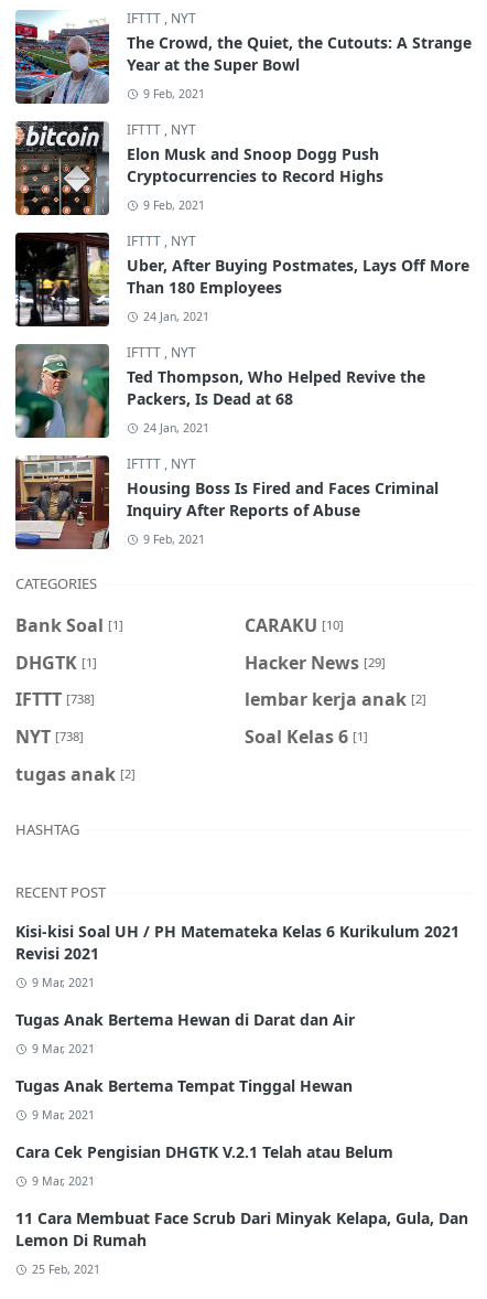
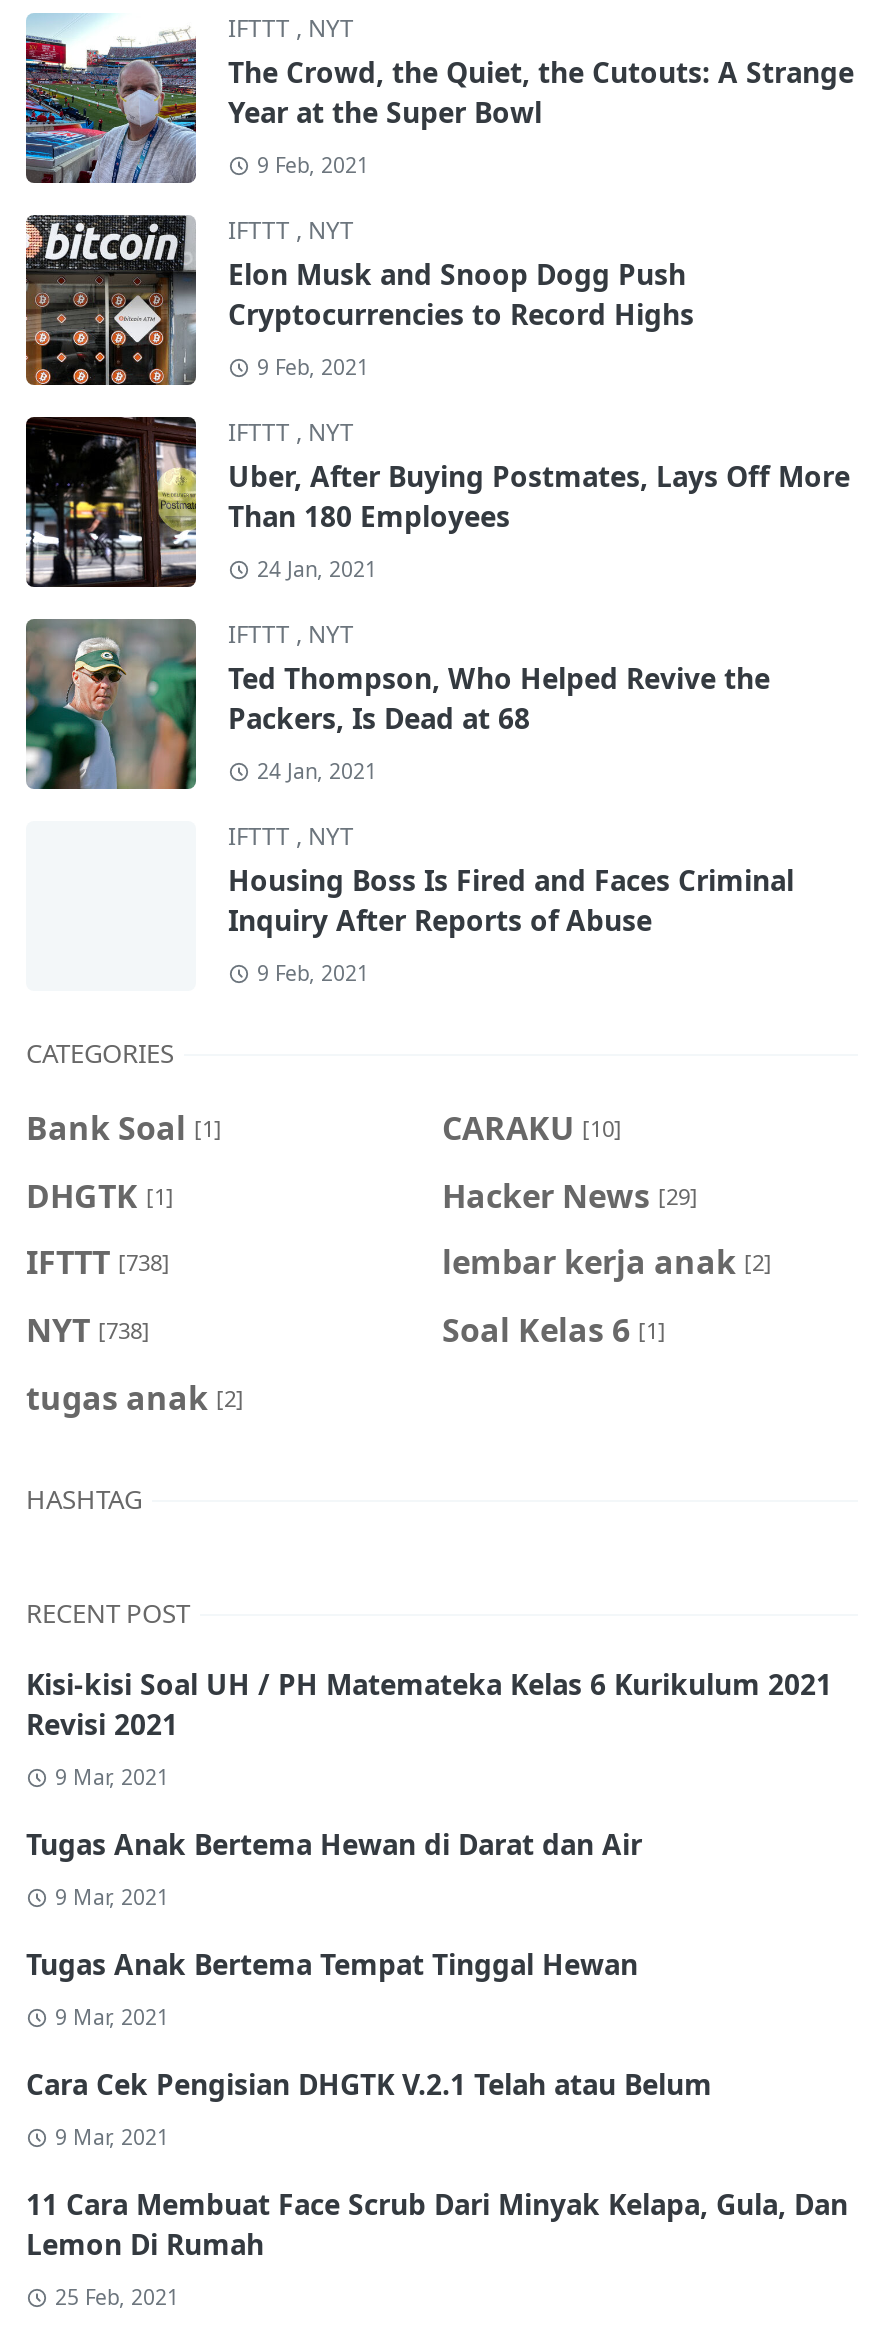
- [image]
